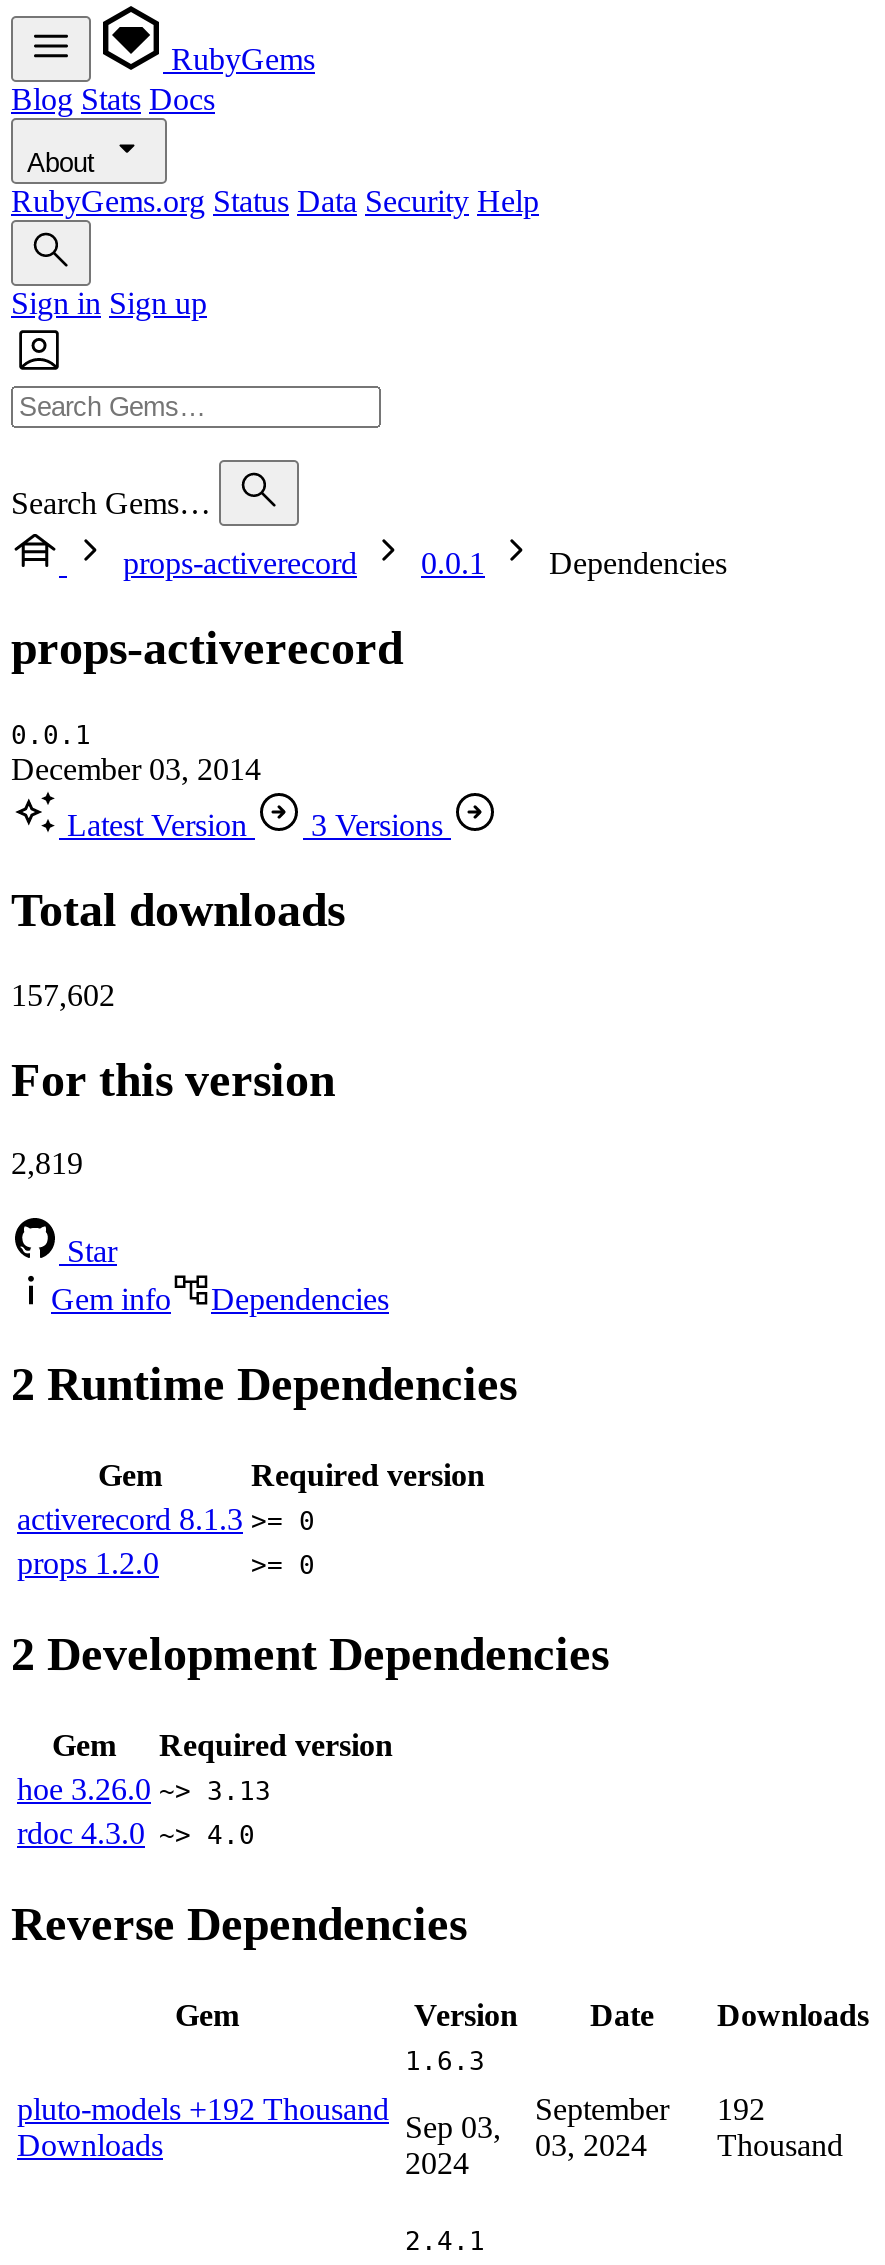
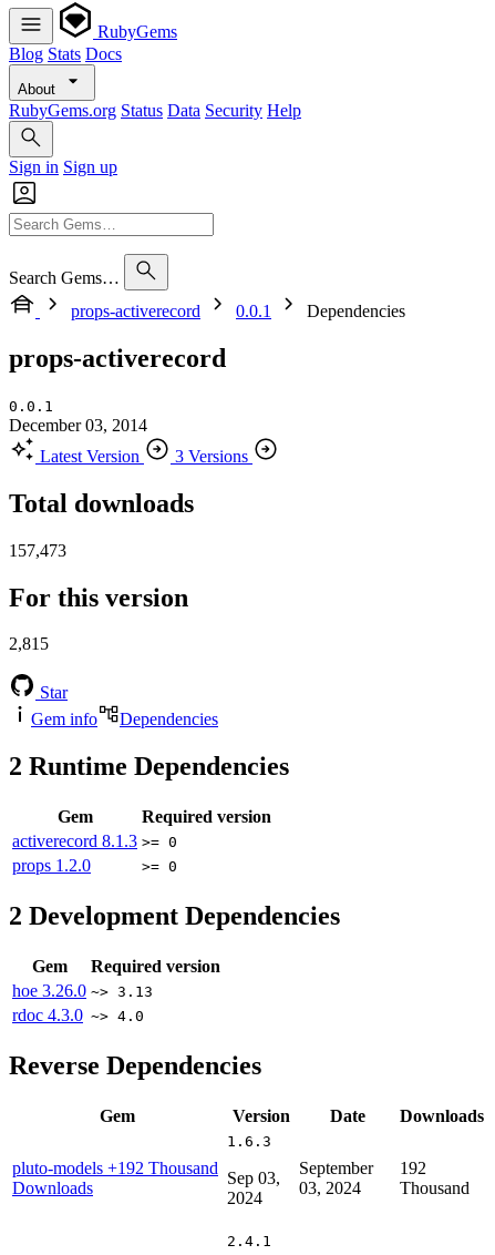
- 157,602
+ 157,473

- 2,819
+ 2,815
